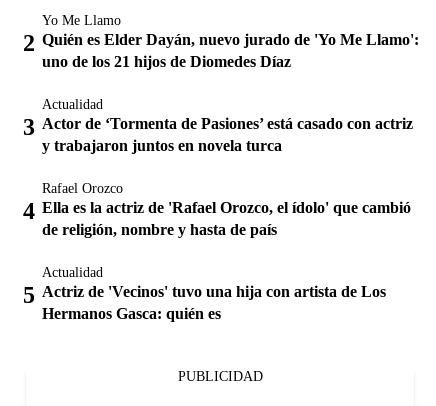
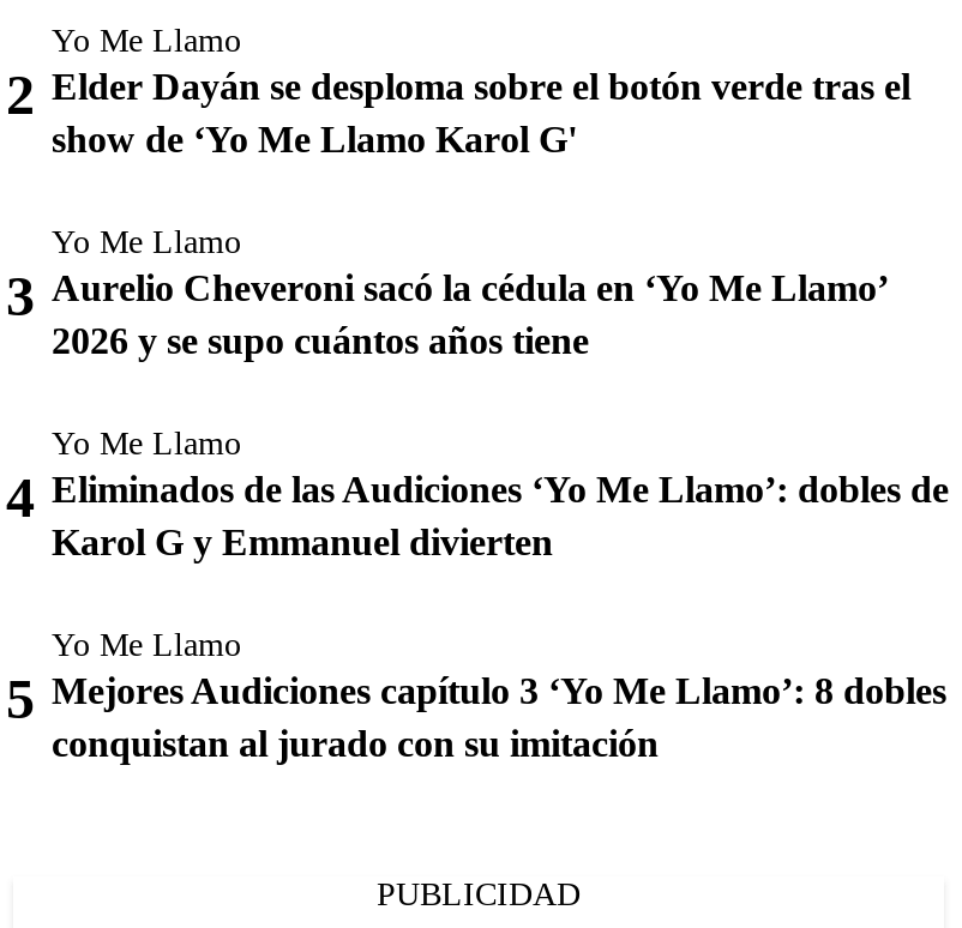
- Quién es Elder Dayán, nuevo jurado de 'Yo Me Llamo':
- uno de los 21 hijos de Diomedes Díaz
+ Elder Dayán se desploma sobre el botón verde tras el
+ show de ‘Yo Me Llamo Karol G'

- Actualidad
- Actor de ‘Tormenta de Pasiones’ está casado con actriz
- y trabajaron juntos en novela turca
+ Yo Me Llamo
+ Aurelio Cheveroni sacó la cédula en ‘Yo Me Llamo’
+ 2026 y se supo cuántos años tiene

- Rafael Orozco
- Ella es la actriz de 'Rafael Orozco, el ídolo' que cambió
- de religión, nombre y hasta de país
+ Yo Me Llamo
+ Eliminados de las Audiciones ‘Yo Me Llamo’: dobles de
+ Karol G y Emmanuel divierten

- Actualidad
- Actriz de 'Vecinos' tuvo una hija con artista de Los
- Hermanos Gasca: quién es
+ Yo Me Llamo
+ Mejores Audiciones capítulo 3 ‘Yo Me Llamo’: 8 dobles
+ conquistan al jurado con su imitación
